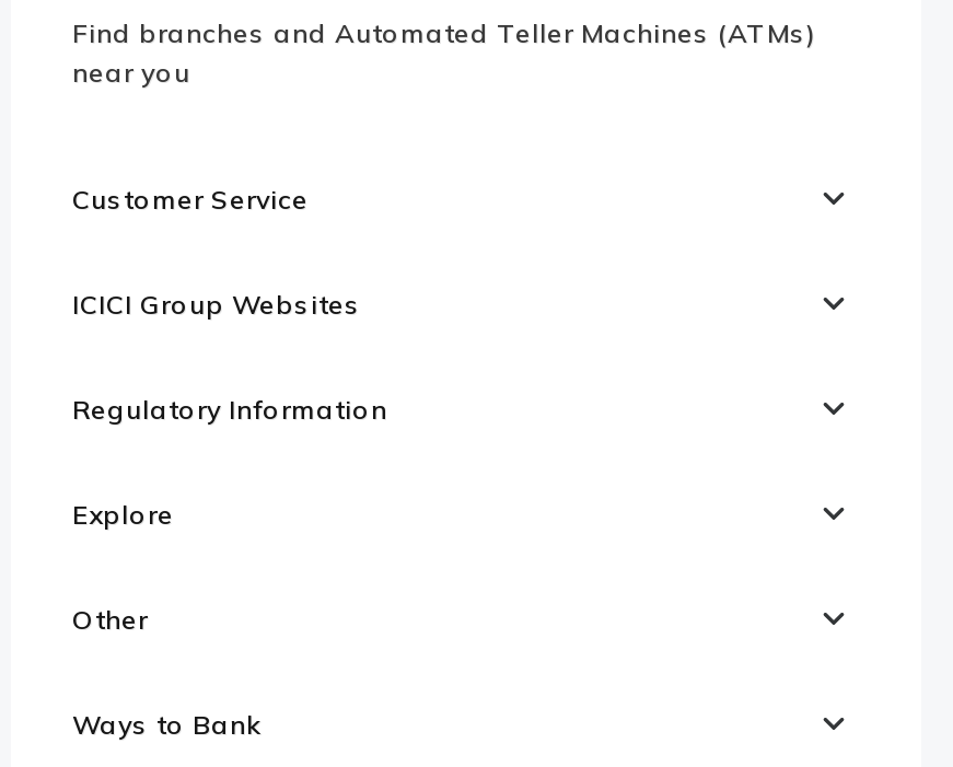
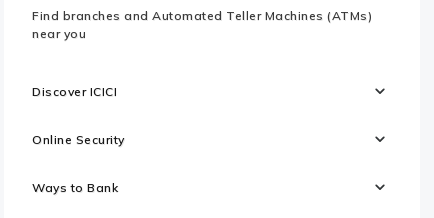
- Customer Service
- ICICI Group Websites
- Regulatory Information
- Explore
- Other
+ Discover ICICI
+ Online Security
